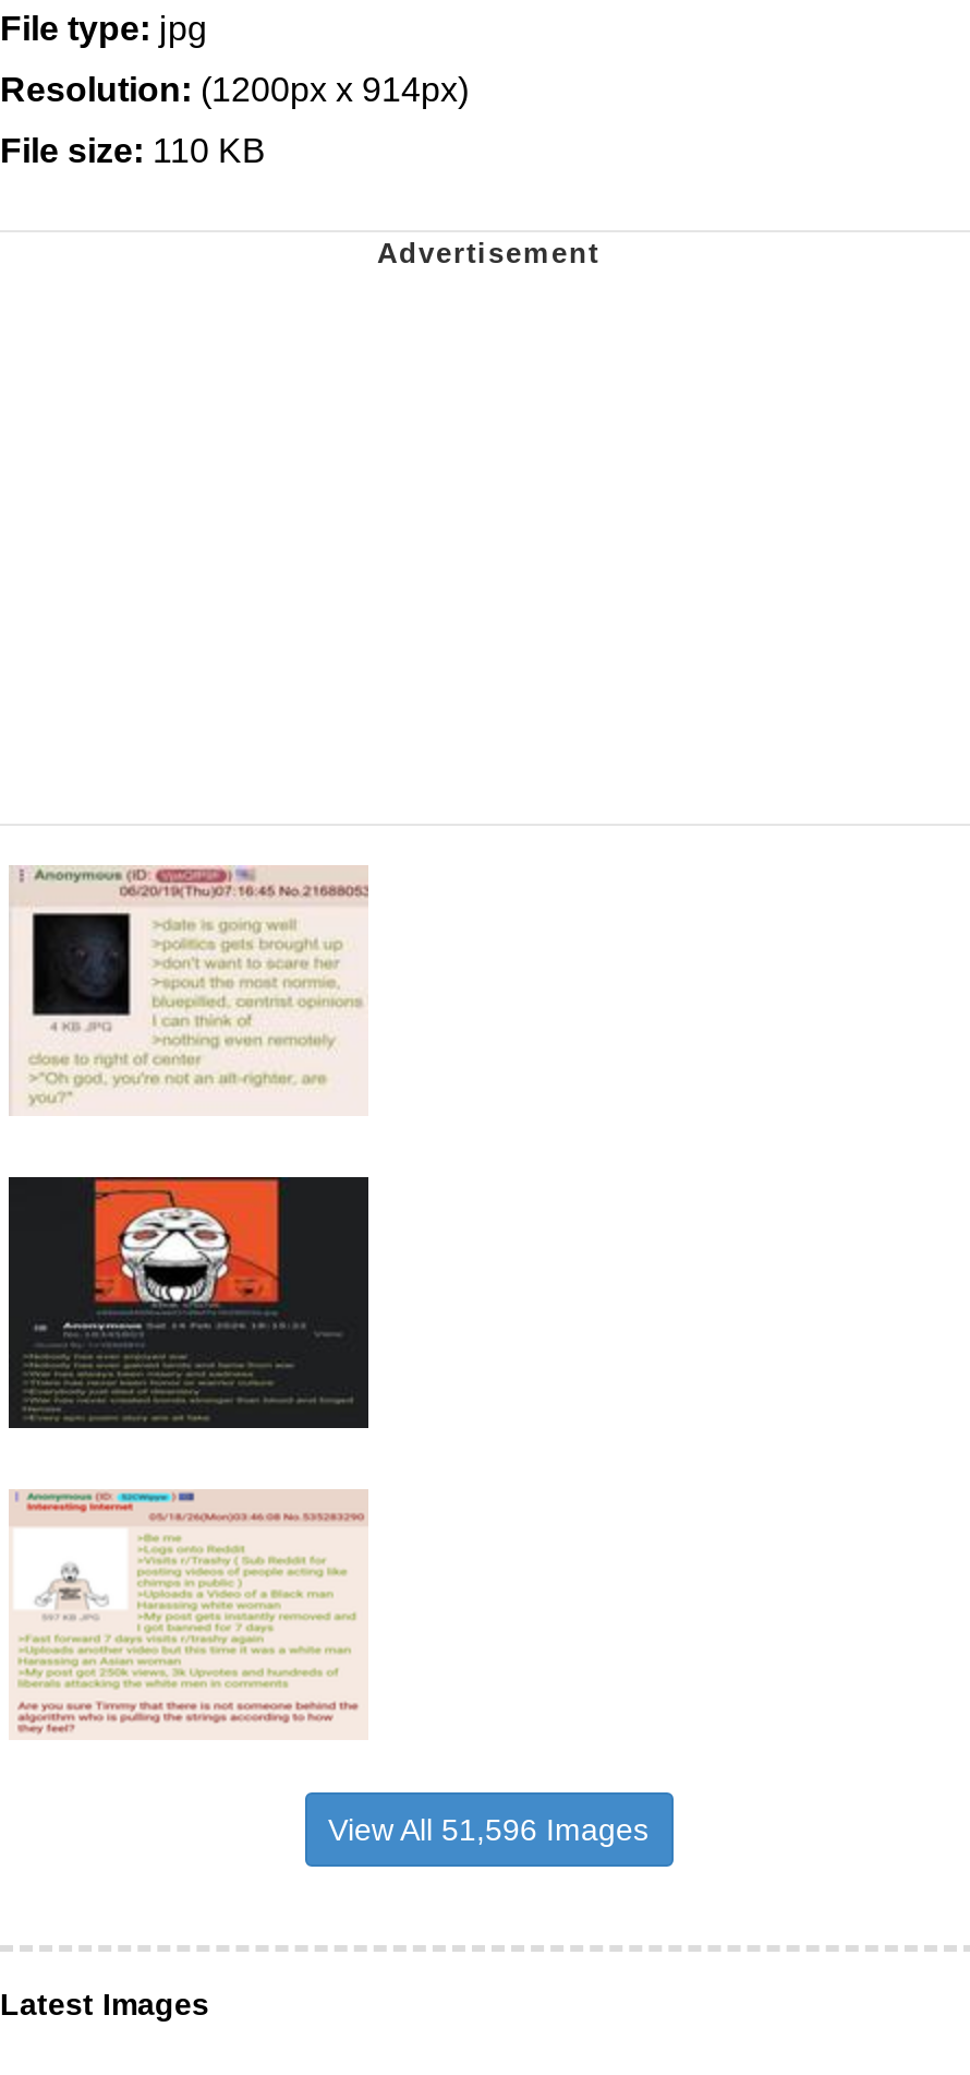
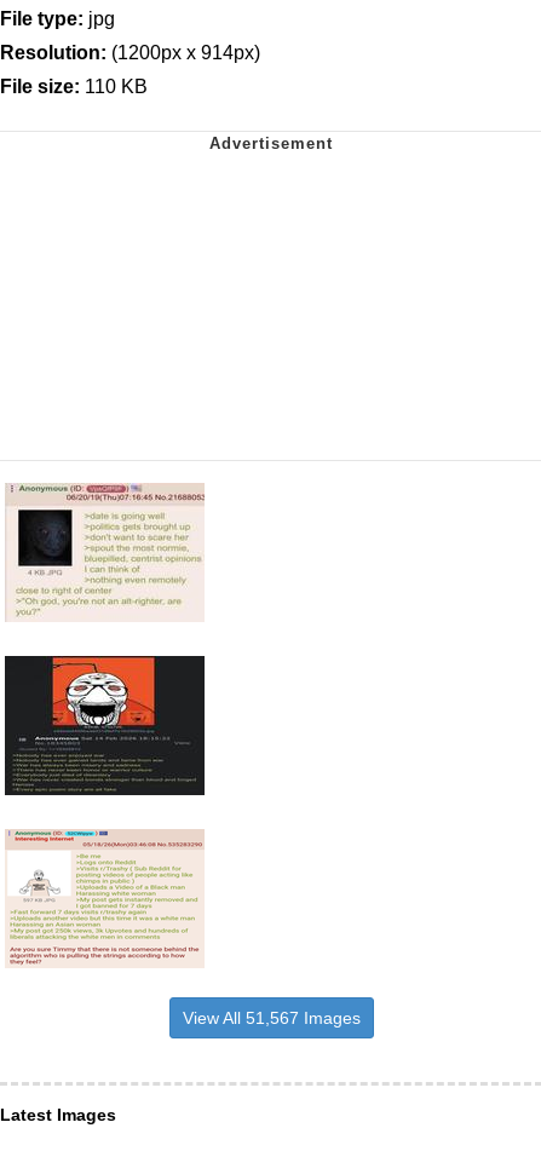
- View All 51,596 Images
+ View All 51,567 Images
